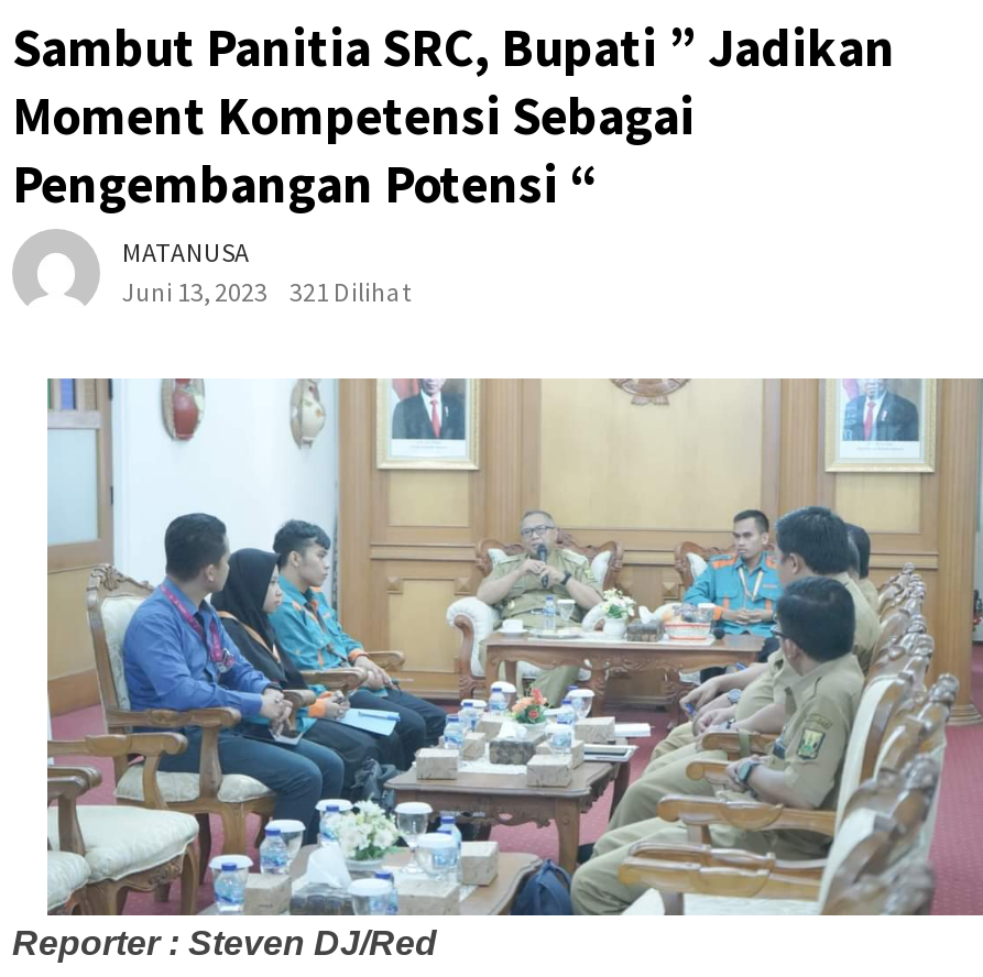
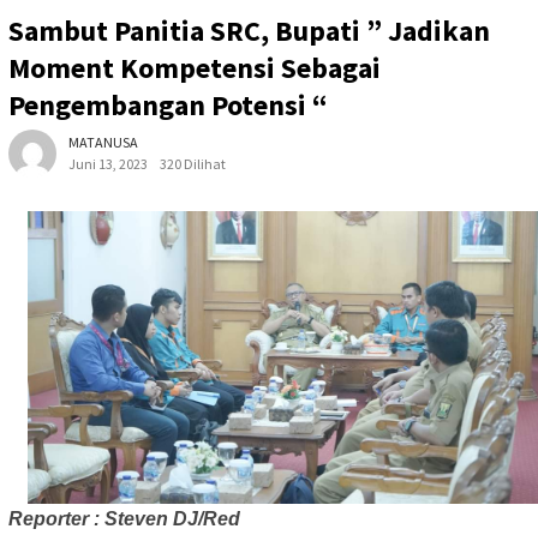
- Juni 13, 2023 321 Dilihat
+ Juni 13, 2023 320 Dilihat
